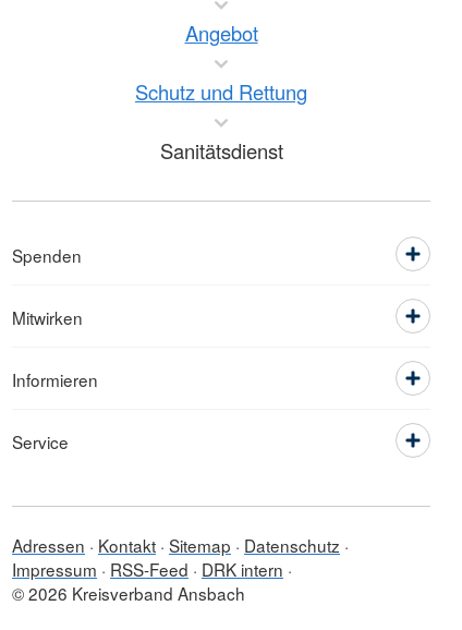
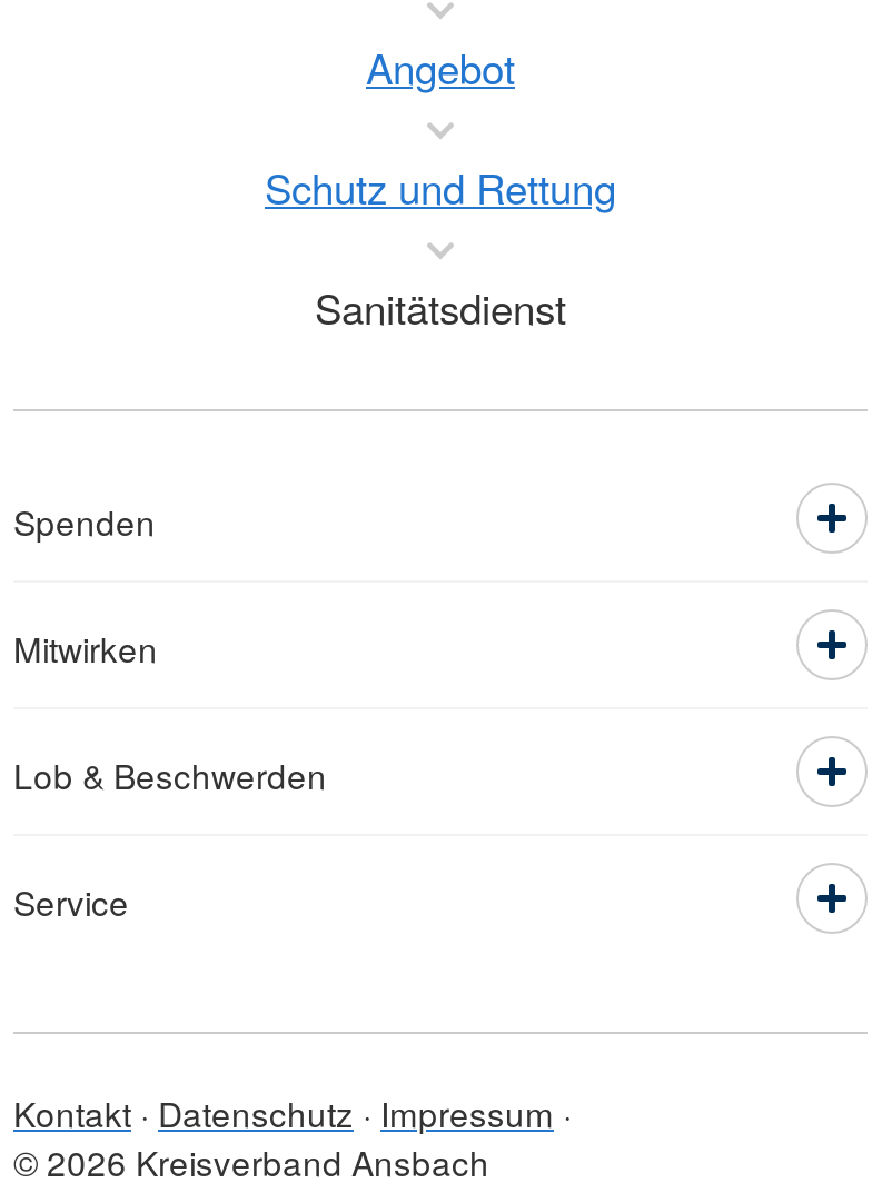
- Informieren
+ Lob & Beschwerden

- Adressen Kontakt Sitemap Datenschutz
- Impressum RSS-Feed DRK intern
+ Kontakt Datenschutz Impressum
